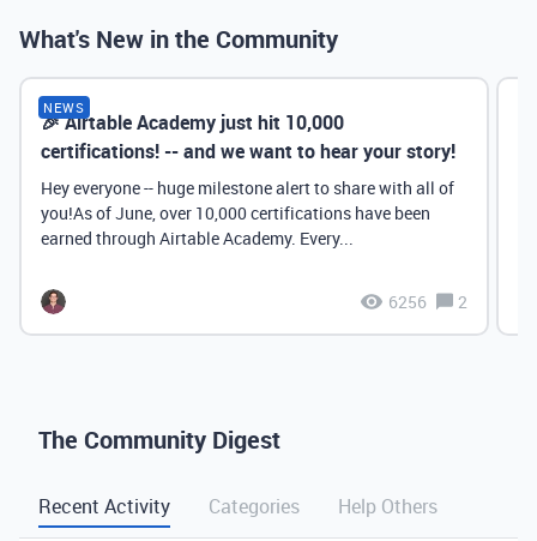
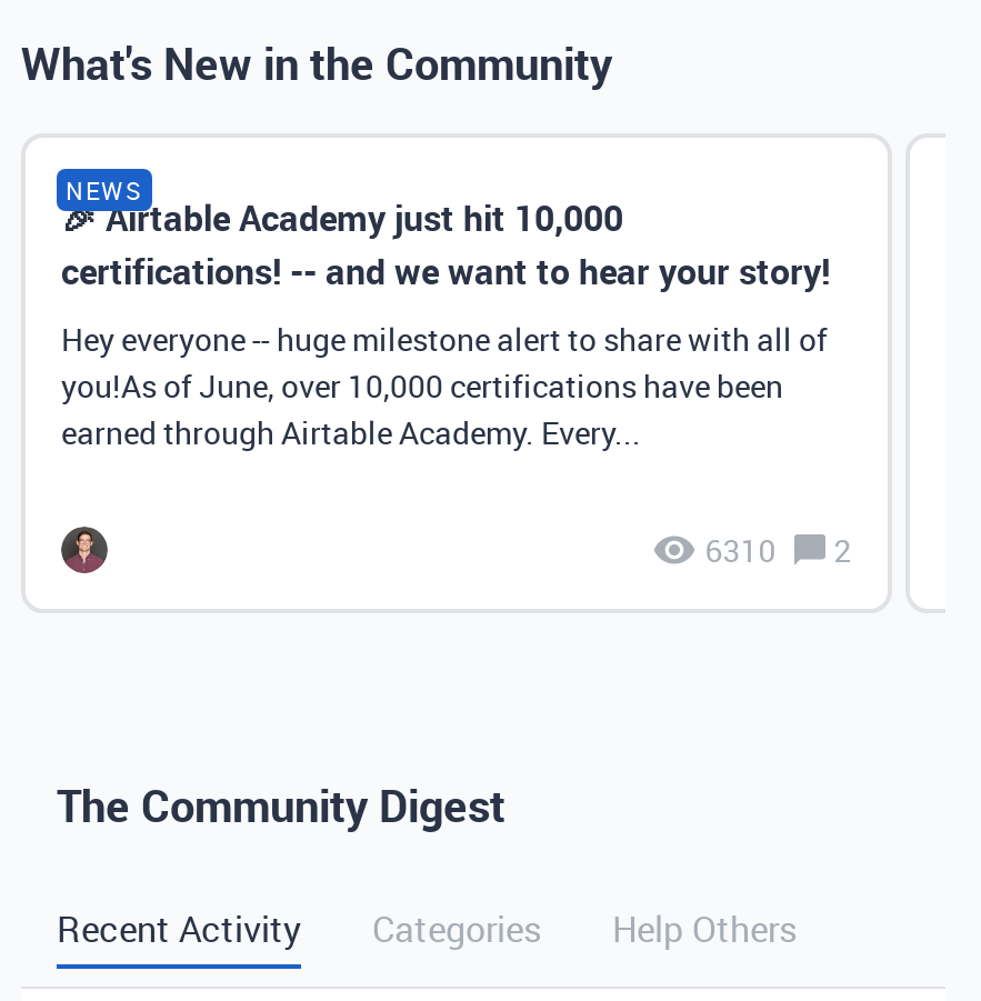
- 6256 2
+ 6310 2
